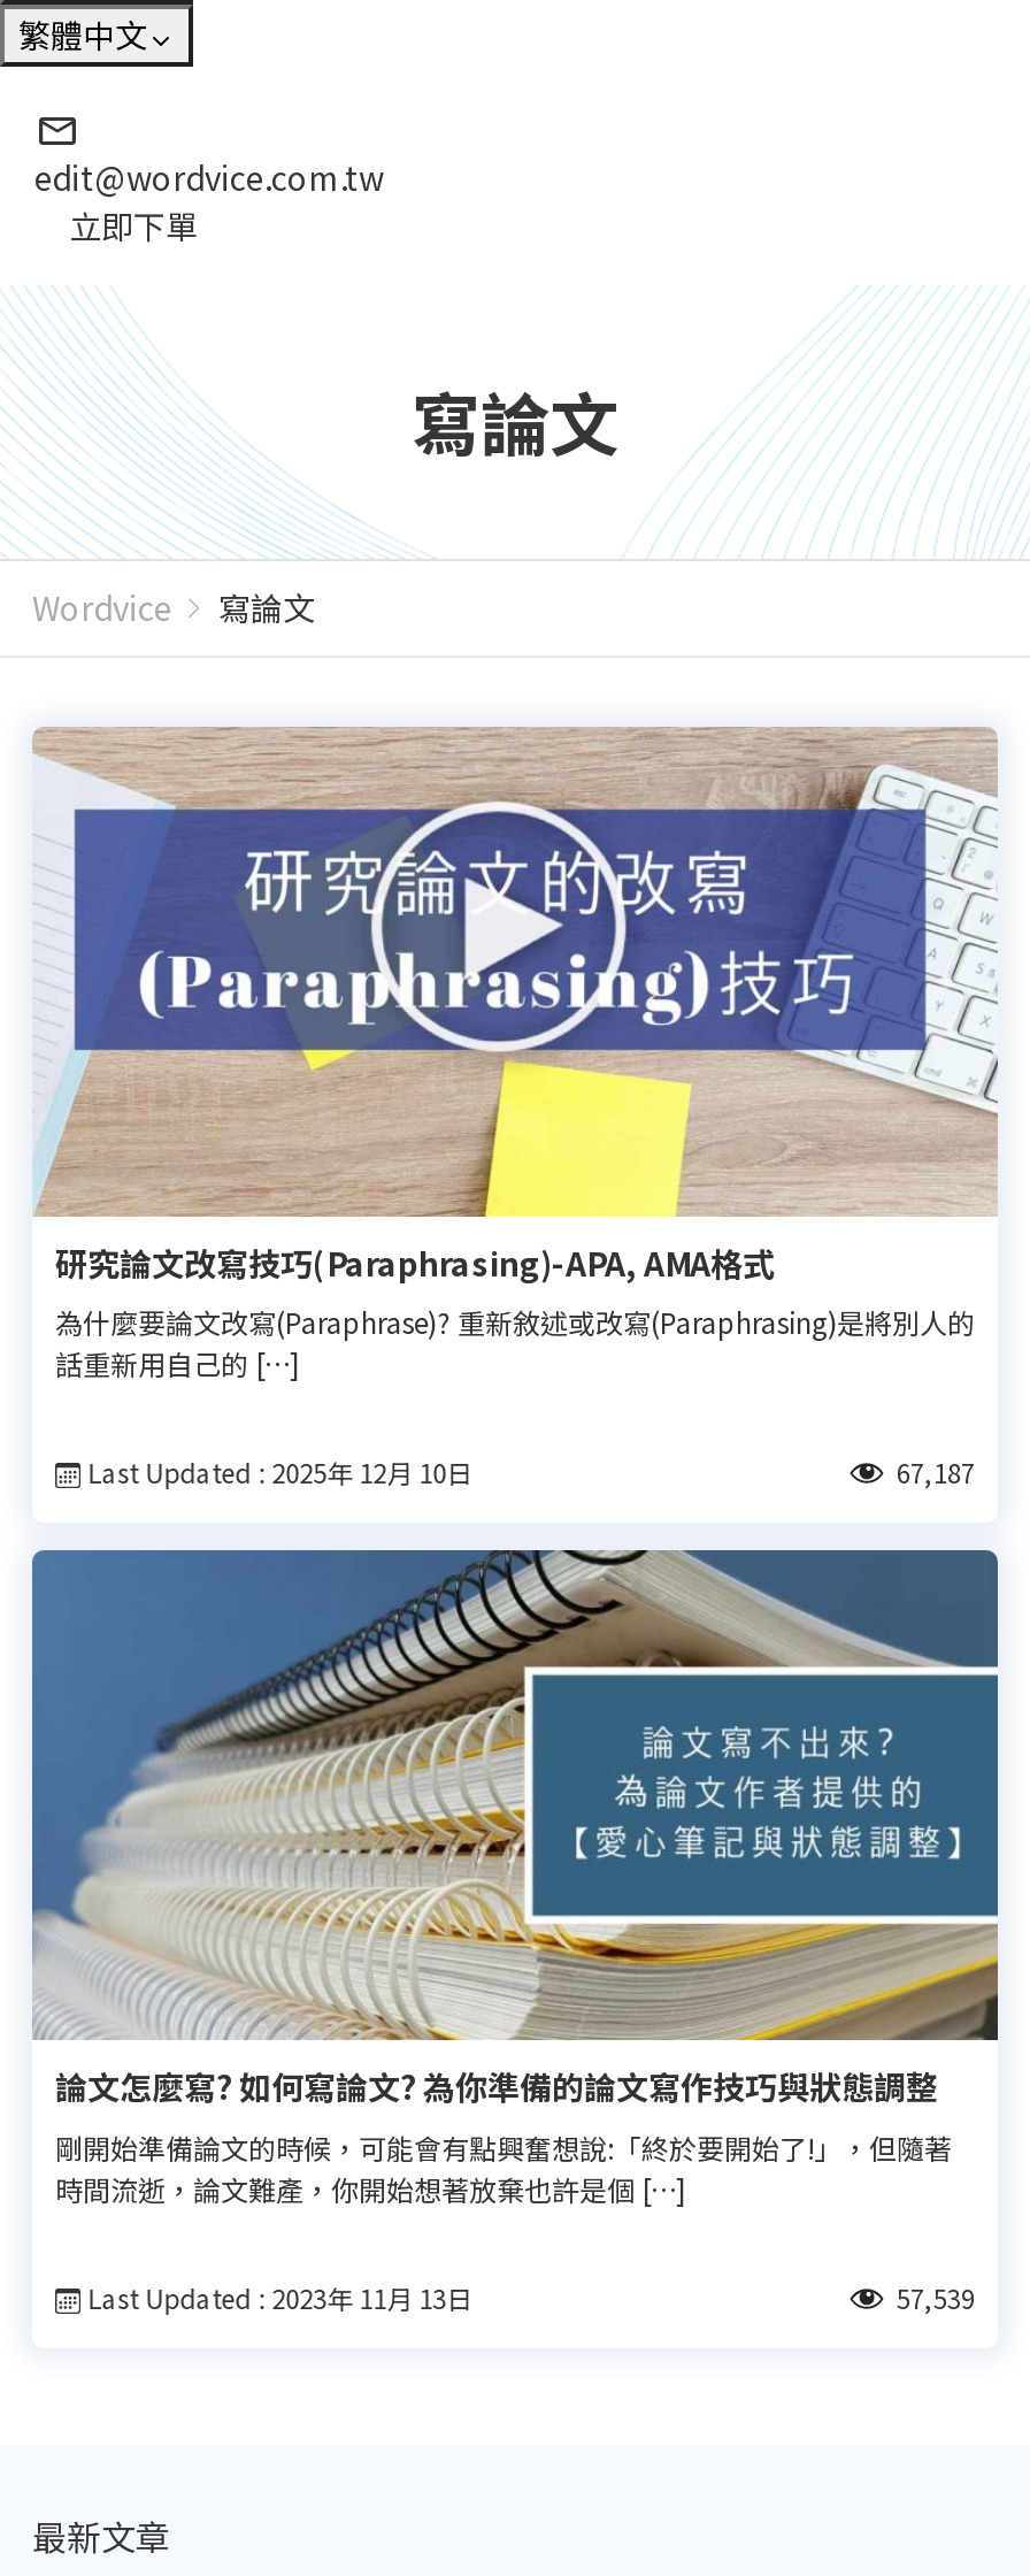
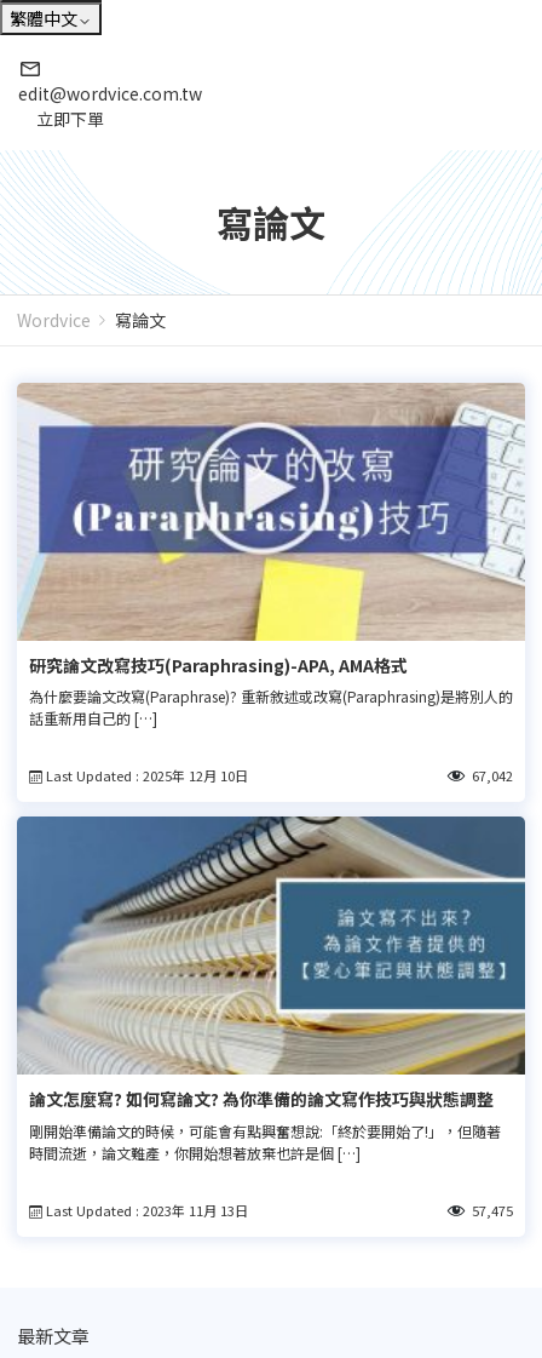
- 67,187
+ 67,042

- 57,539
+ 57,475
